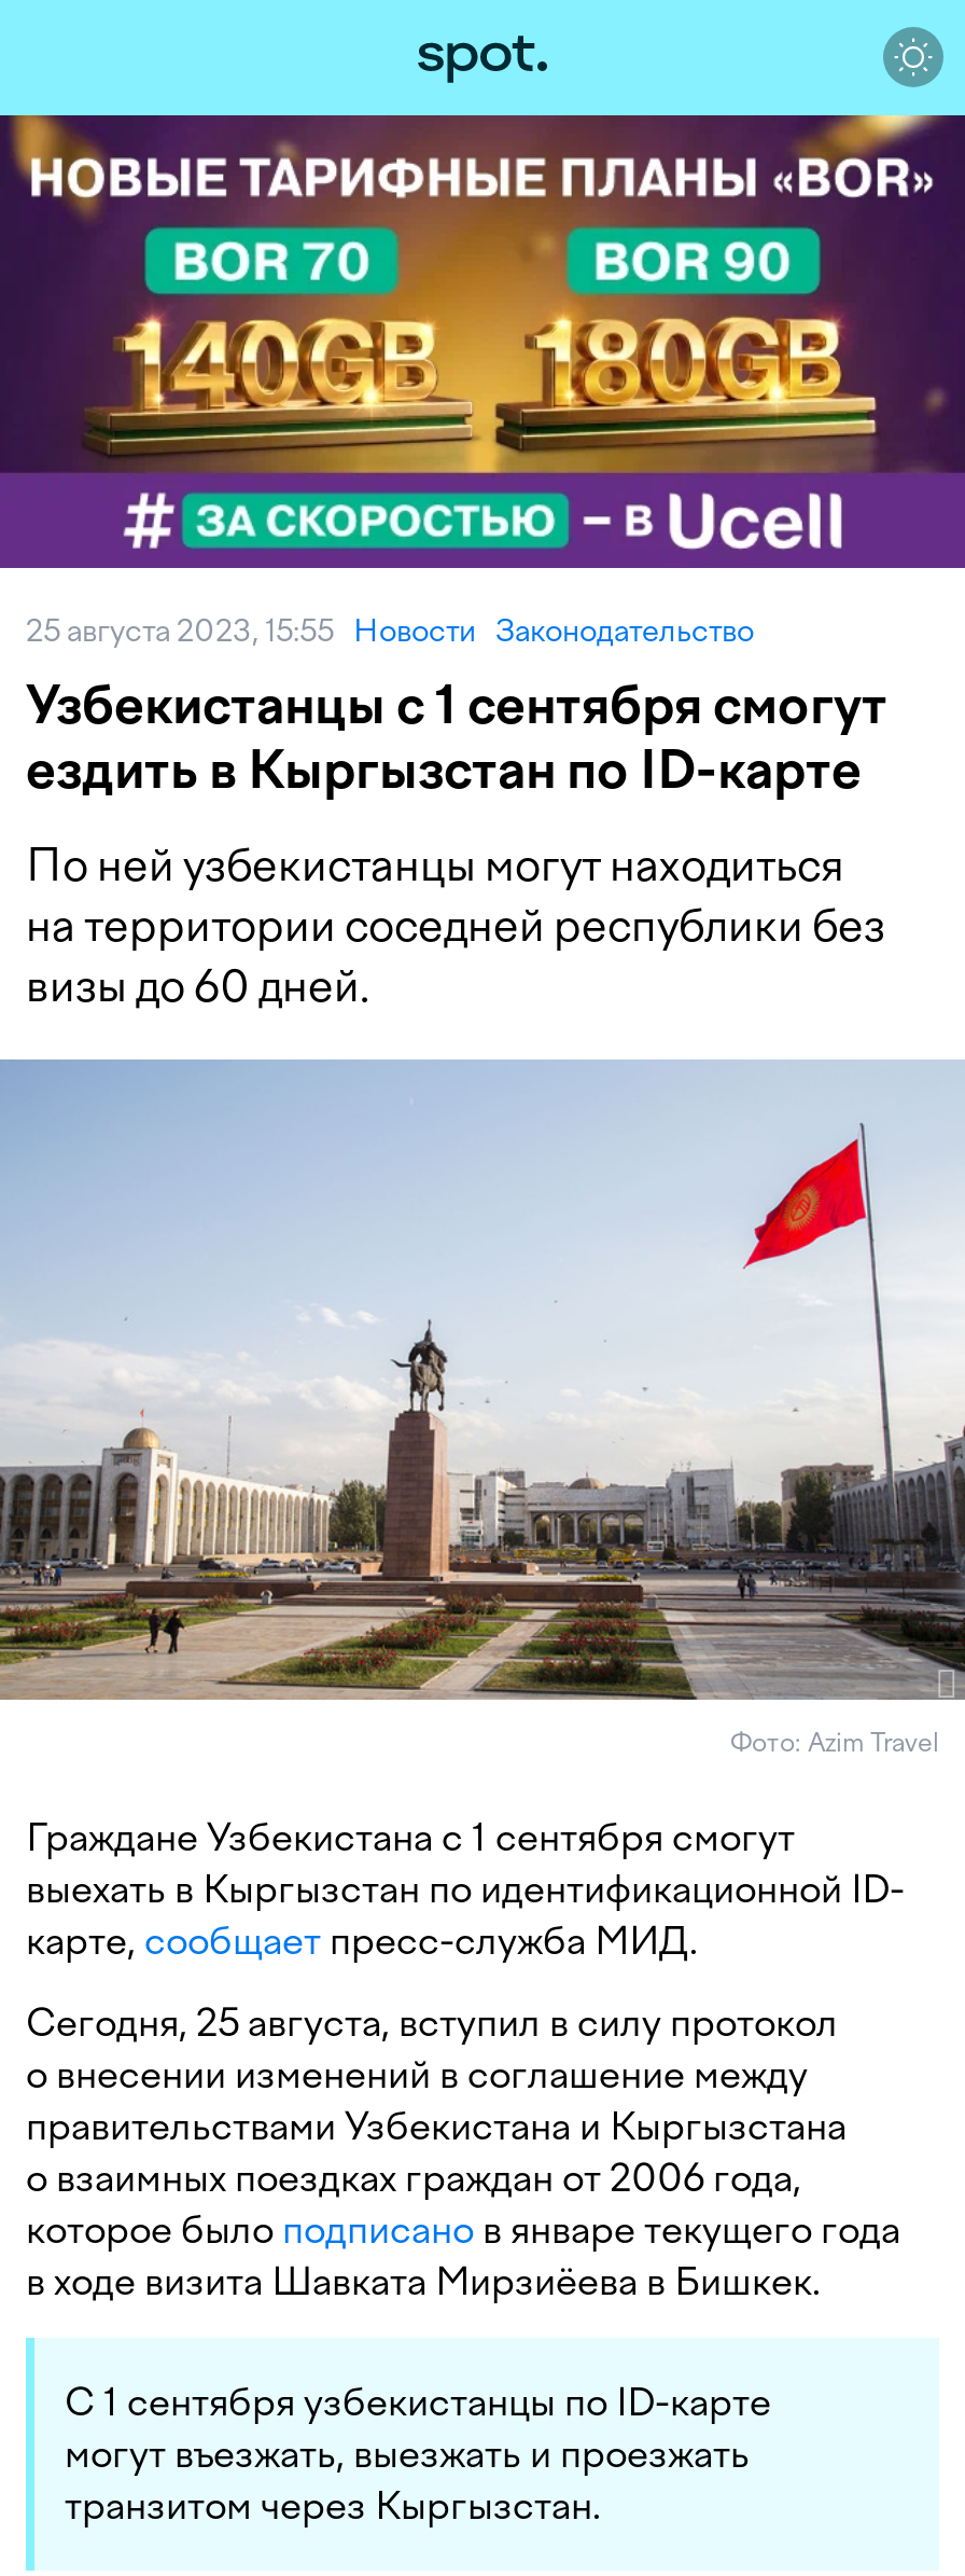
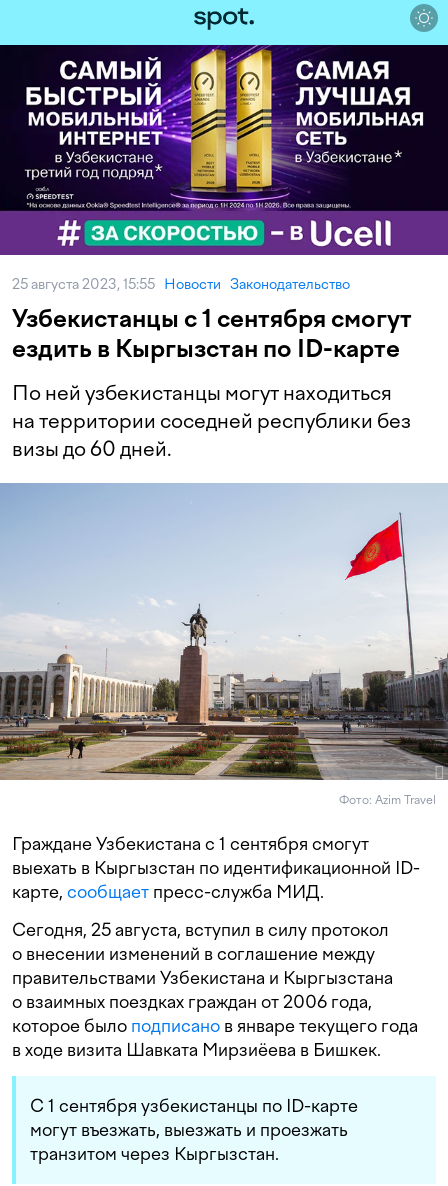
- [image]
+ [image]
